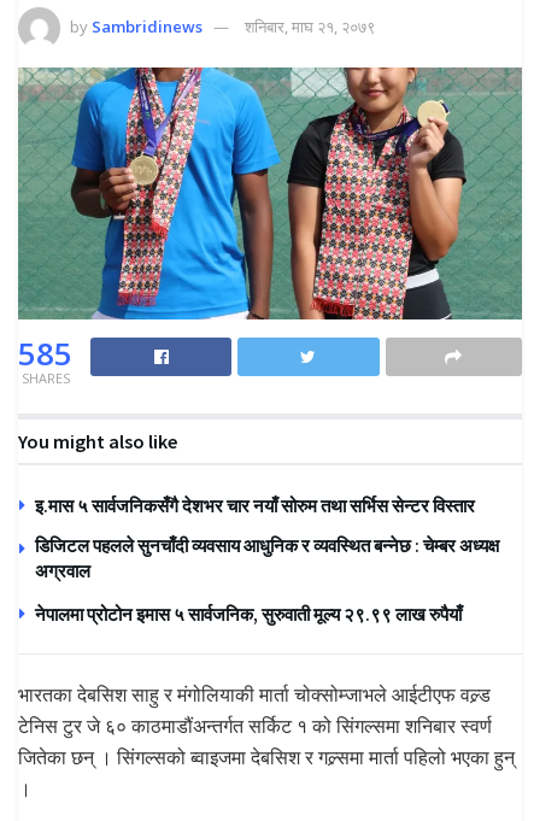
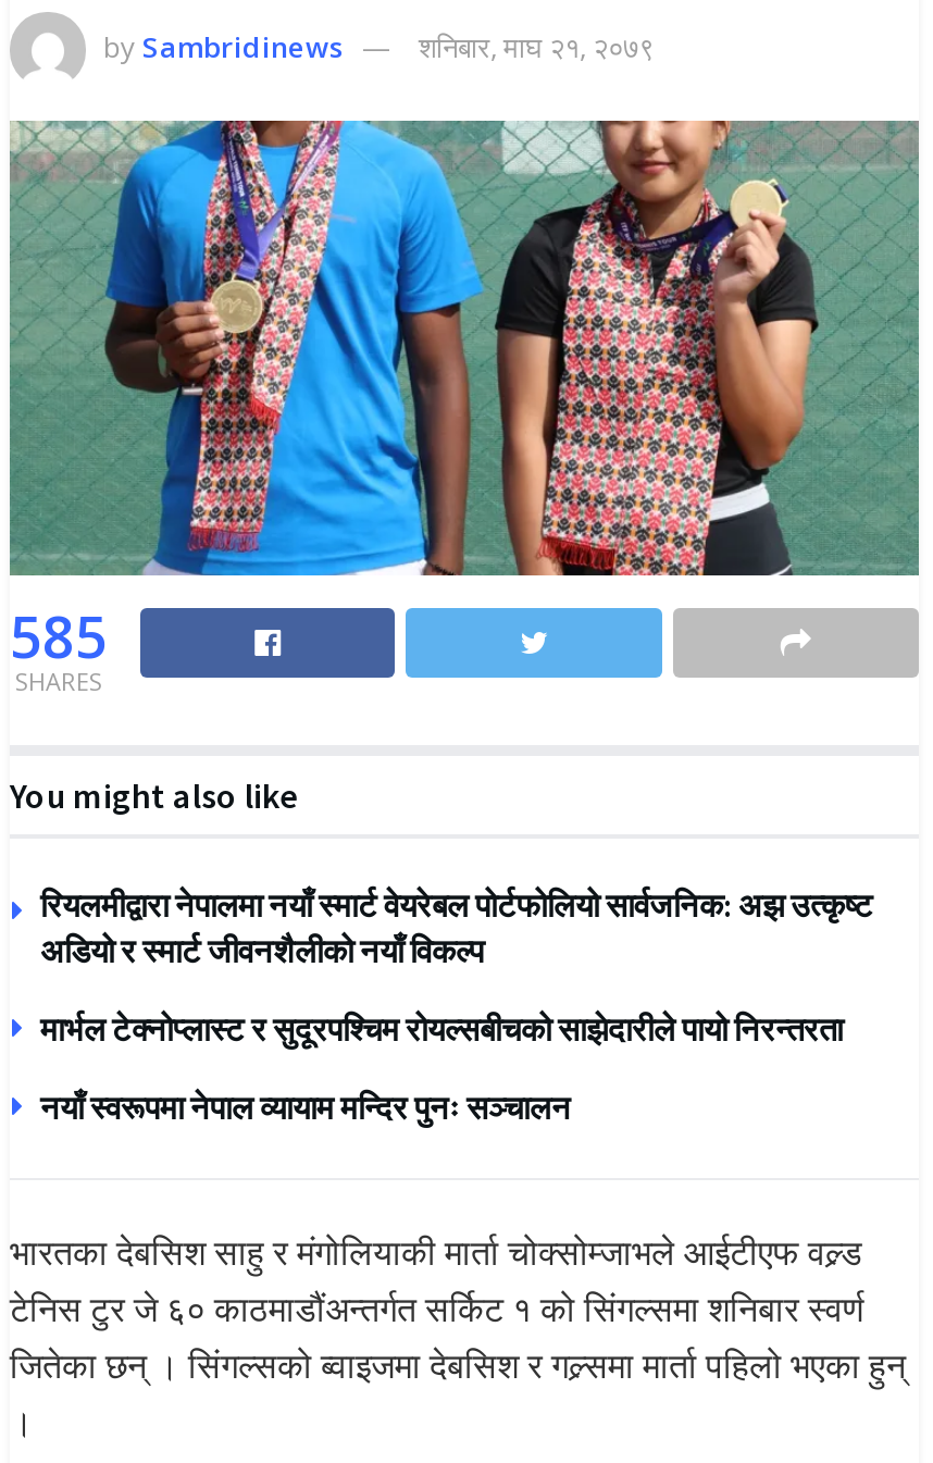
- इ.मास ५ सार्वजनिकसँगै देशभर चार नयाँ सोरुम तथा सर्भिस सेन्टर विस्तार
+ रियलमीद्वारा नेपालमा नयाँ स्मार्ट वेयरेबल पोर्टफोलियो सार्वजनिक: अझ उत्कृष्ट
+ अडियो र स्मार्ट जीवनशैलीको नयाँ विकल्प

- डिजिटल पहलले सुनचाँदी व्यवसाय आधुनिक र व्यवस्थित बन्नेछ : चेम्बर अध्यक्ष
- अग्रवाल
+ मार्भल टेक्नोप्लास्ट र सुदूरपश्चिम रोयल्सबीचको साझेदारीले पायो निरन्तरता

- नेपालमा प्रोटोन इमास ५ सार्वजनिक, सुरुवाती मूल्य २९.९९ लाख रुपैयाँ
+ नयाँ स्वरूपमा नेपाल व्यायाम मन्दिर पुनः सञ्चालन
